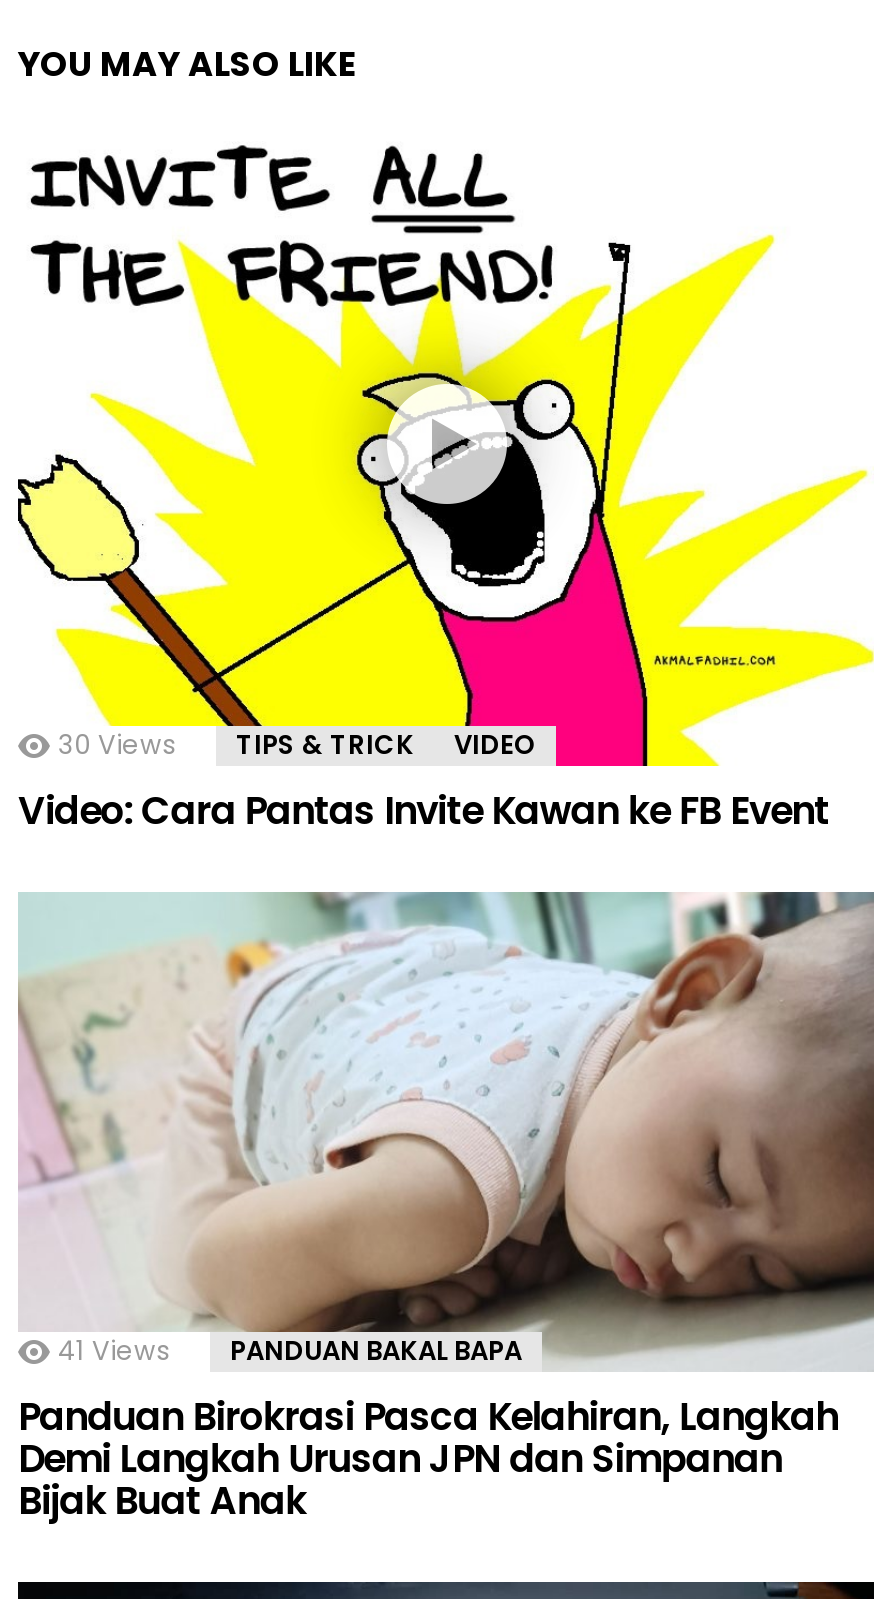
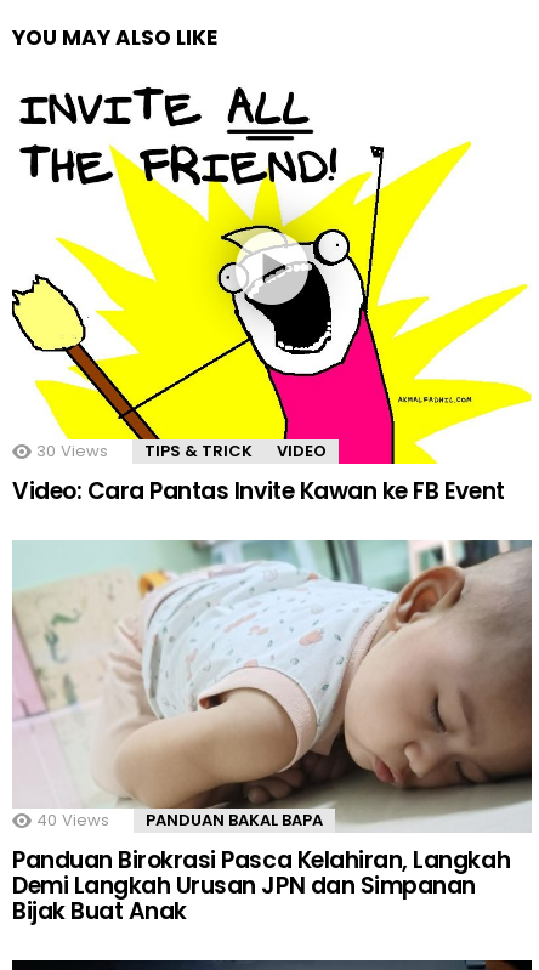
- 41 Views PANDUAN BAKAL BAPA
+ 40 Views PANDUAN BAKAL BAPA
